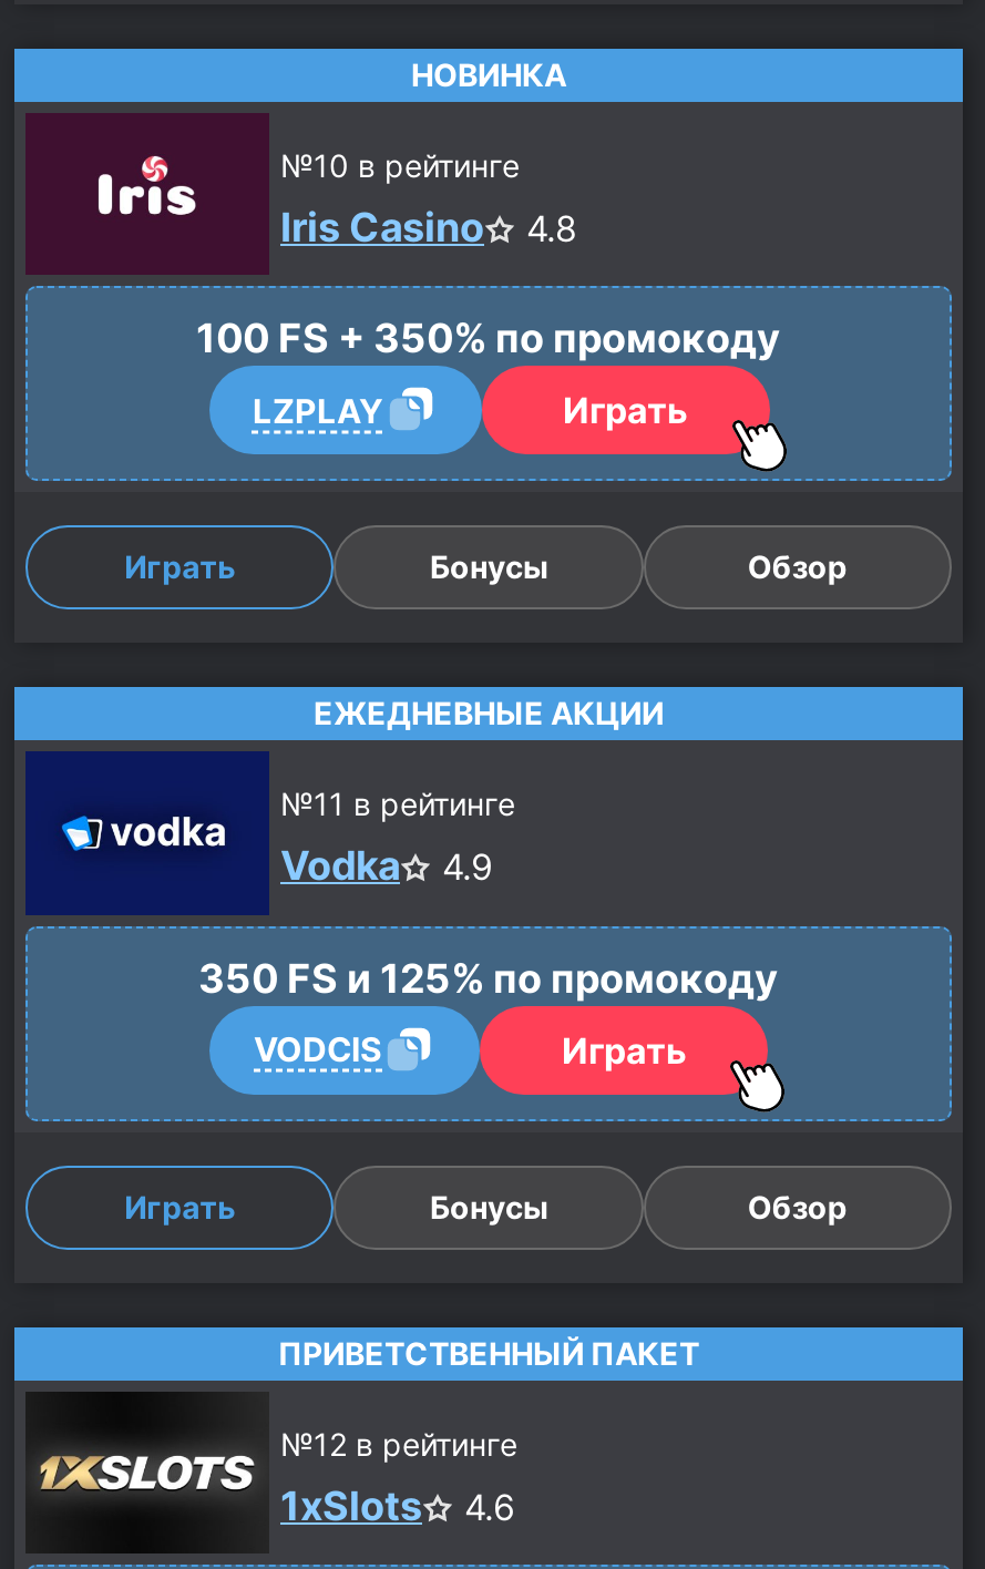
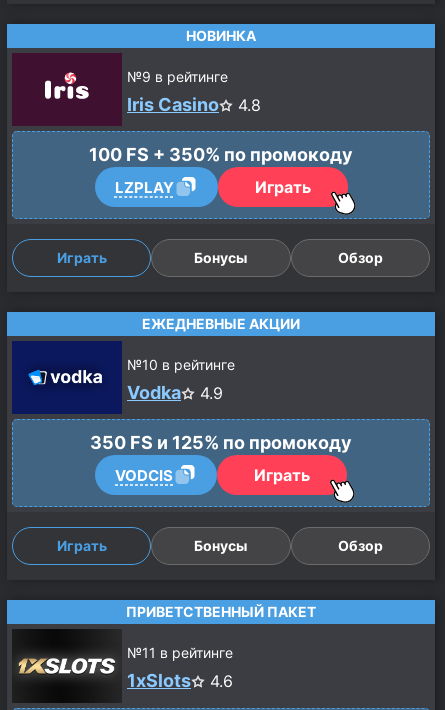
- №10 в рейтинге
+ №9 в рейтинге

- №11 в рейтинге
+ №10 в рейтинге

- №12 в рейтинге
+ №11 в рейтинге
